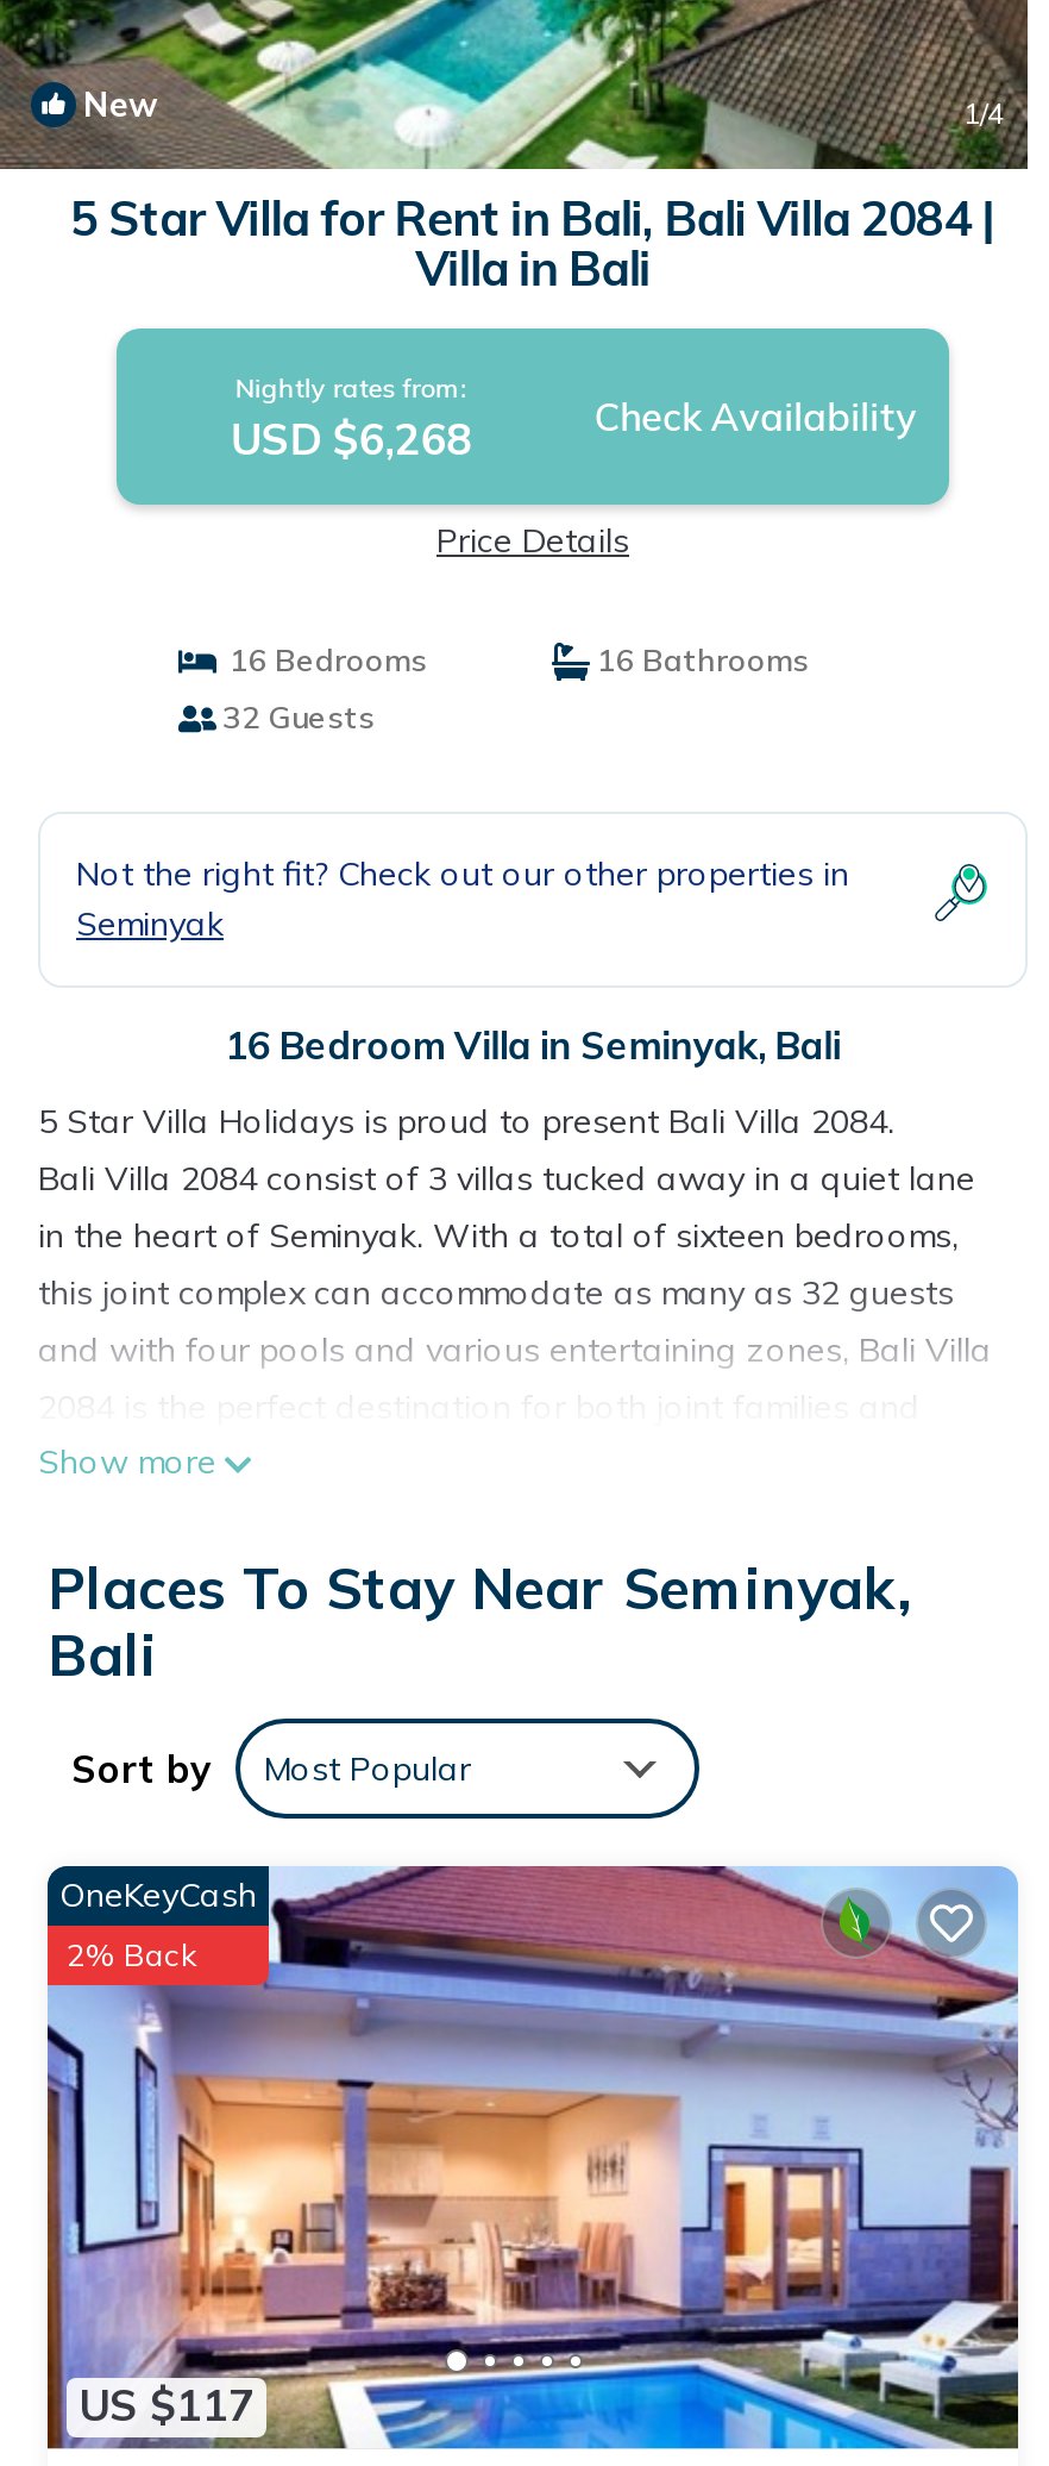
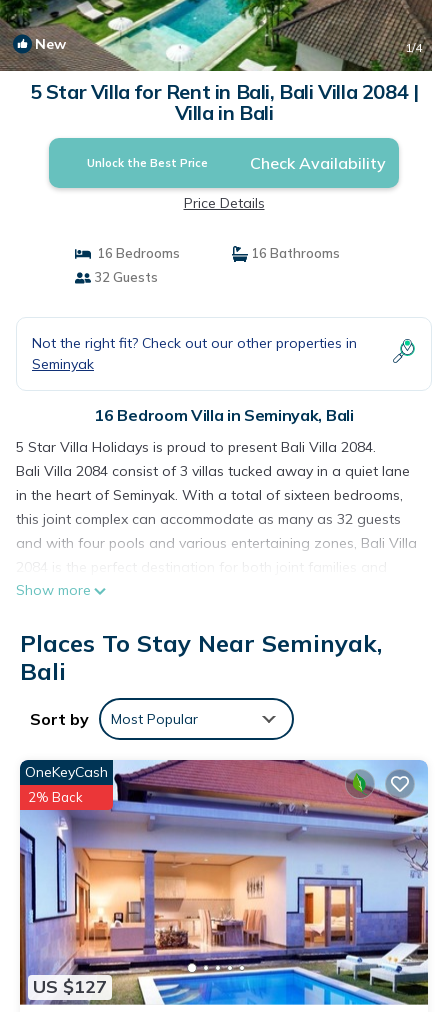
- Nightly rates from:
- USD $6,268
+ Unlock the Best Price

- US $117
+ US $127
